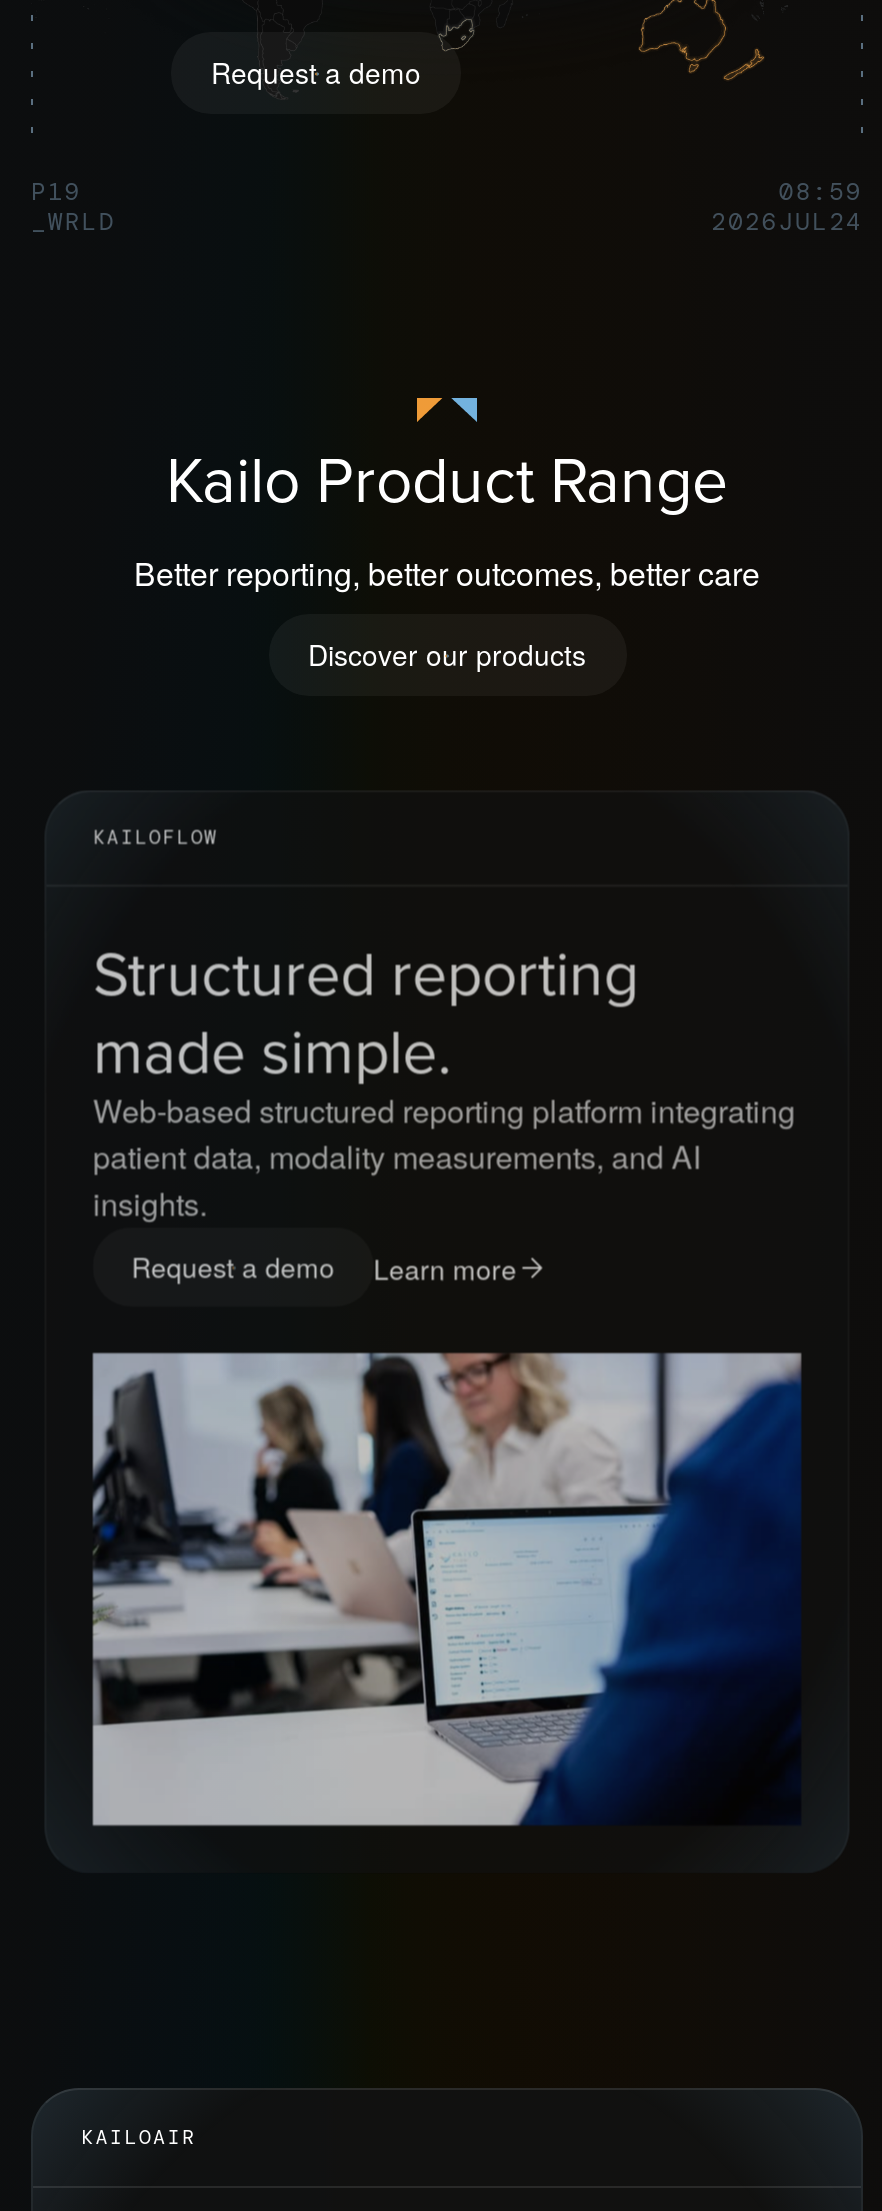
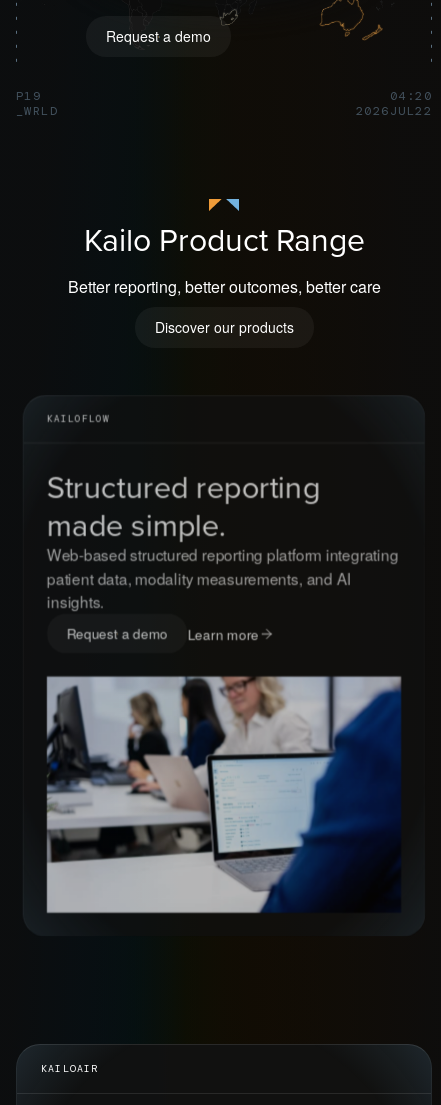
- 08:59
- 2026JUL24
+ 04:20
+ 2026JUL22
